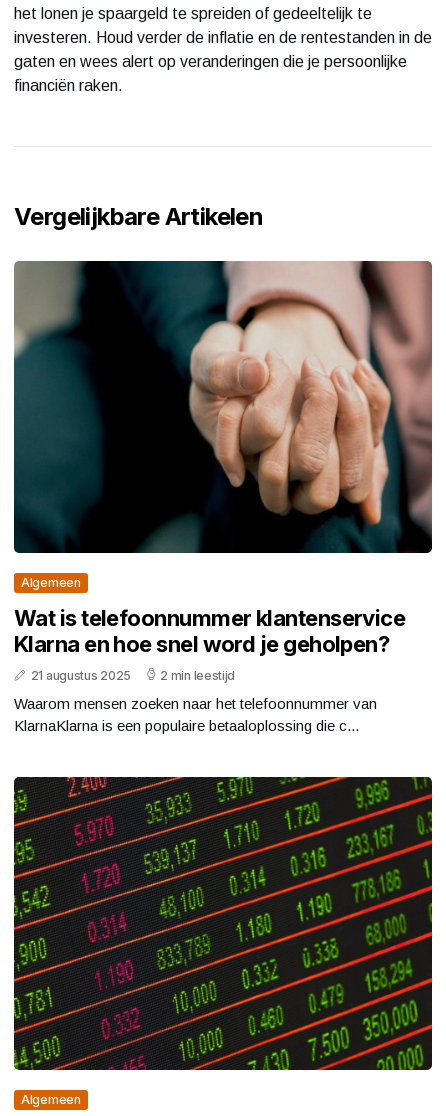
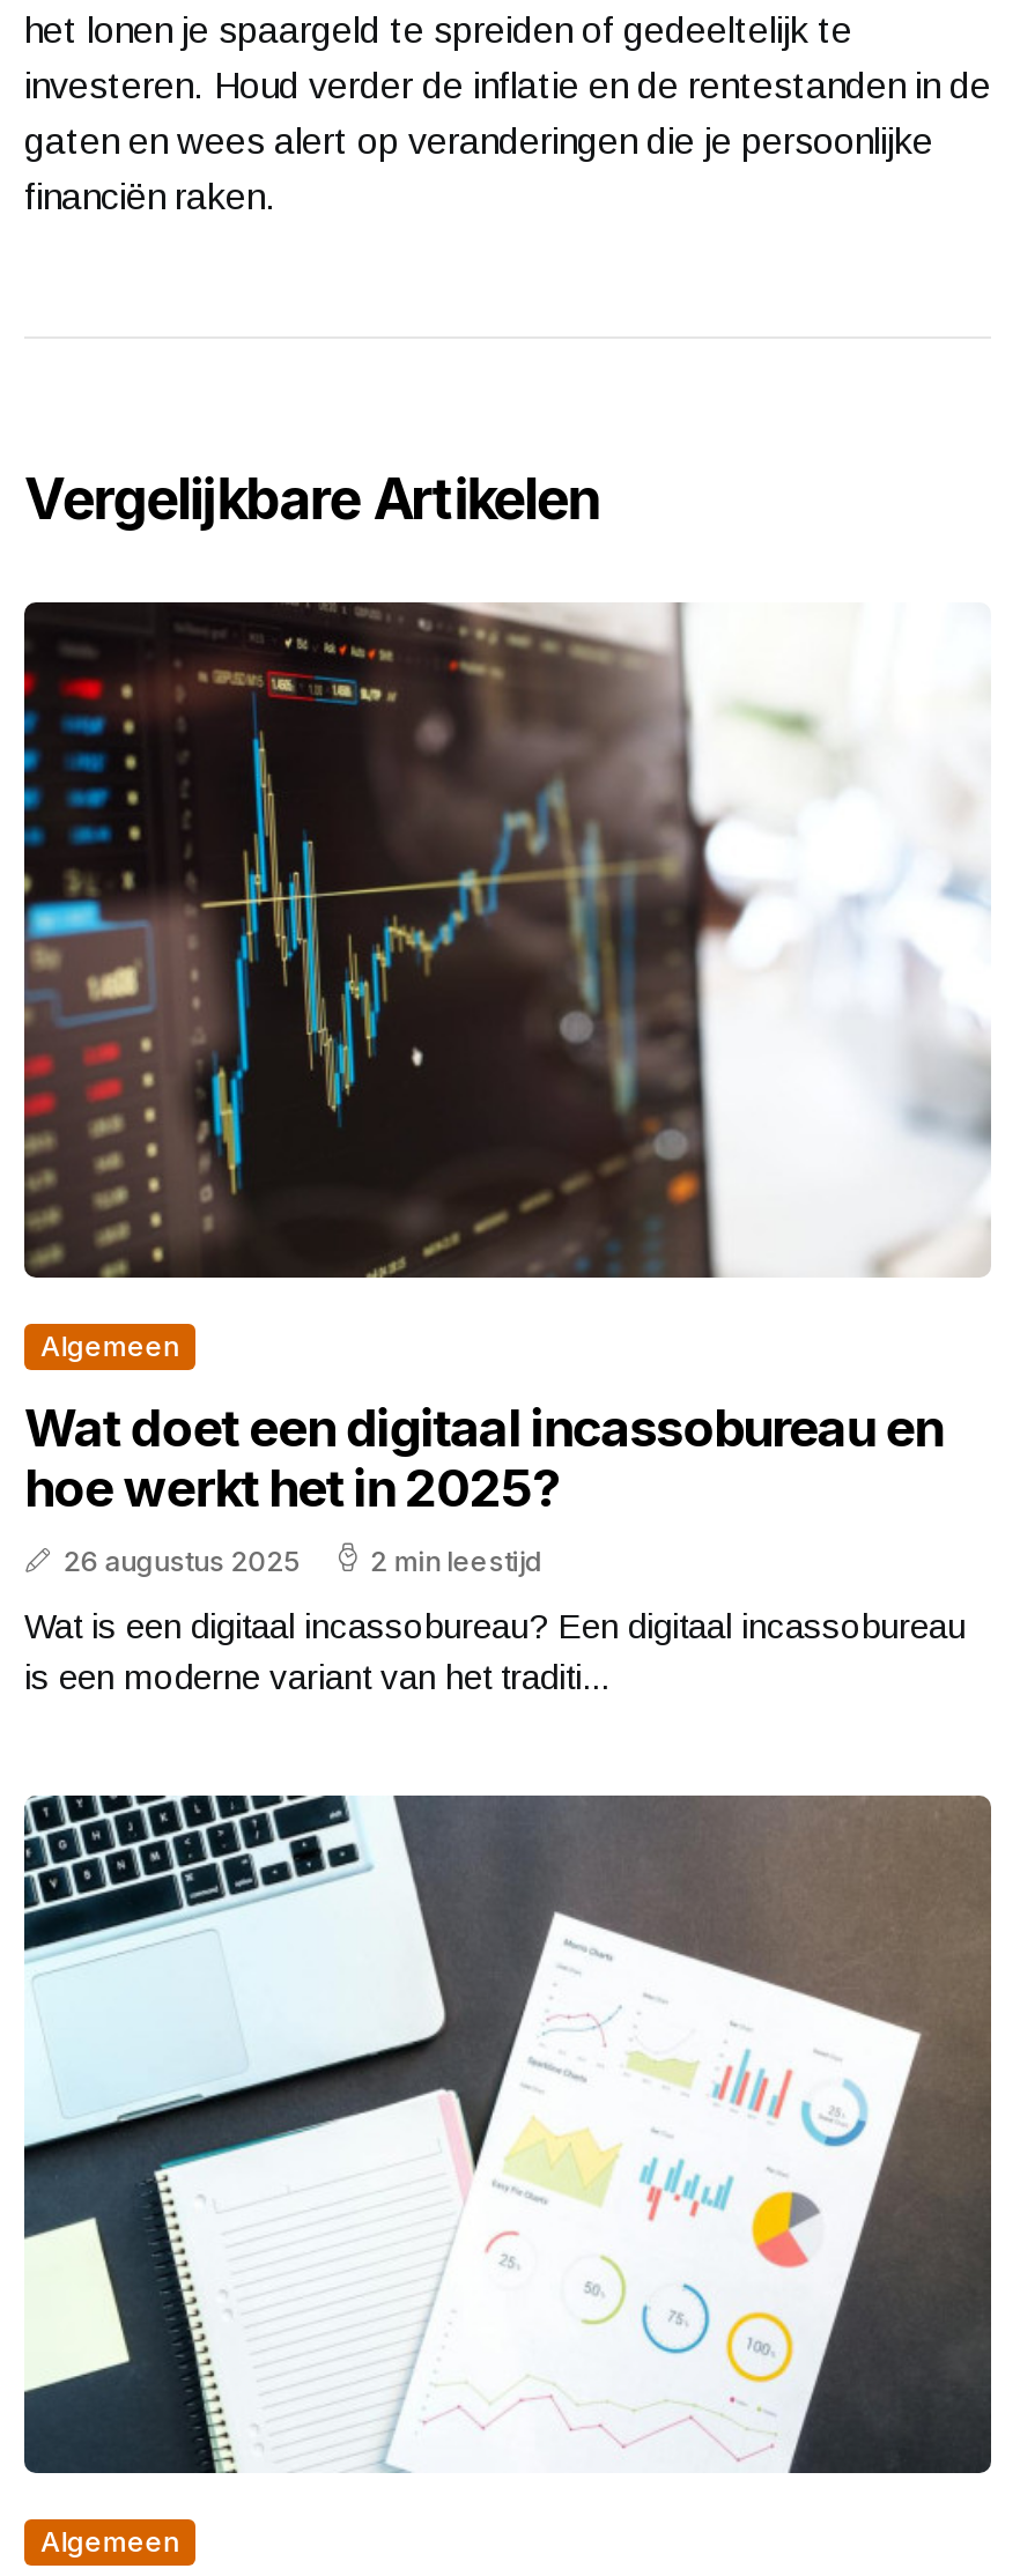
- [image]
+ [image]

- Wat is telefoonnummer klantenservice
- Klarna en hoe snel word je geholpen?
- 21 augustus 2025
+ Wat doet een digitaal incassobureau en
+ hoe werkt het in 2025?
+ 26 augustus 2025

- Waarom mensen zoeken naar het telefoonnummer van
- KlarnaKlarna is een populaire betaaloplossing die c...
+ Wat is een digitaal incassobureau? Een digitaal incassobureau
+ is een moderne variant van het traditi...

- [image]
+ [image]
